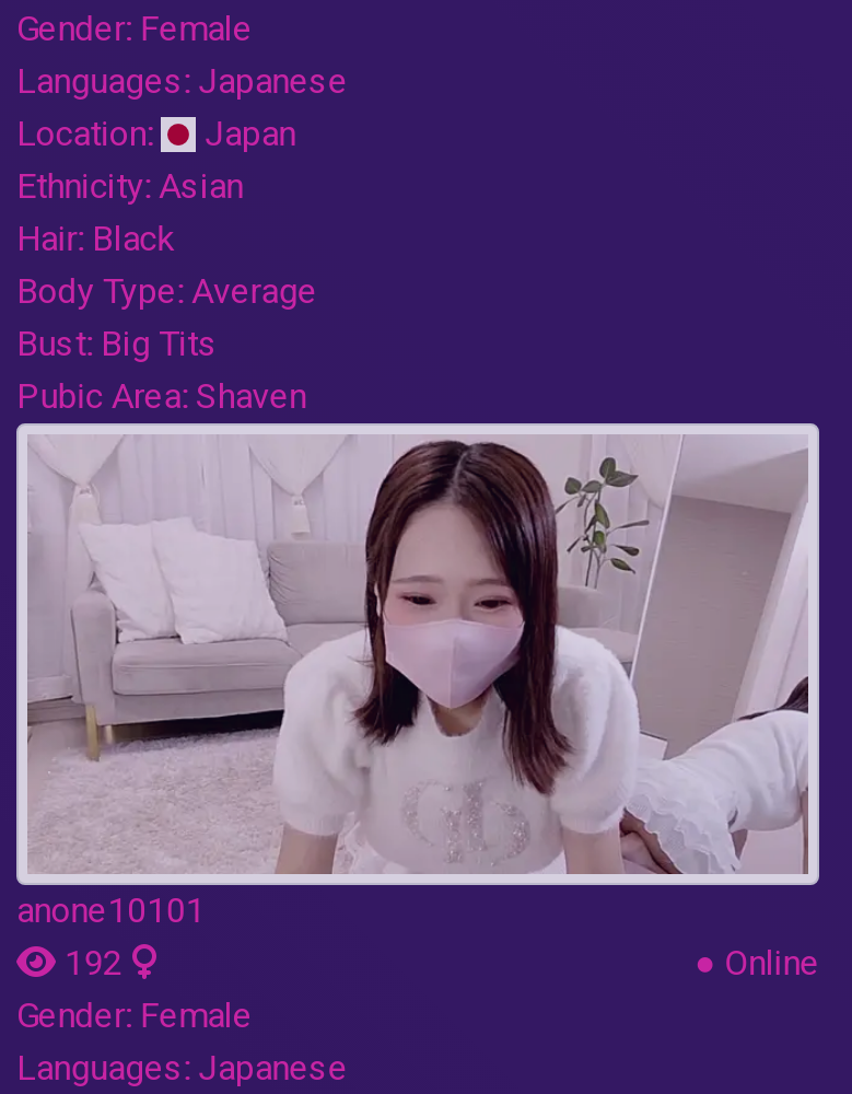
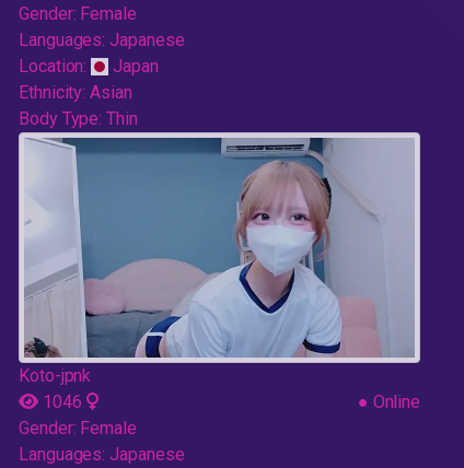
- Hair: Black
- Body Type: Average
- Bust: Big Tits
- Pubic Area: Shaven
+ Body Type: Thin

- [image]
- anone10101
- 192
+ [image]
+ Koto-jpnk
+ 1046
